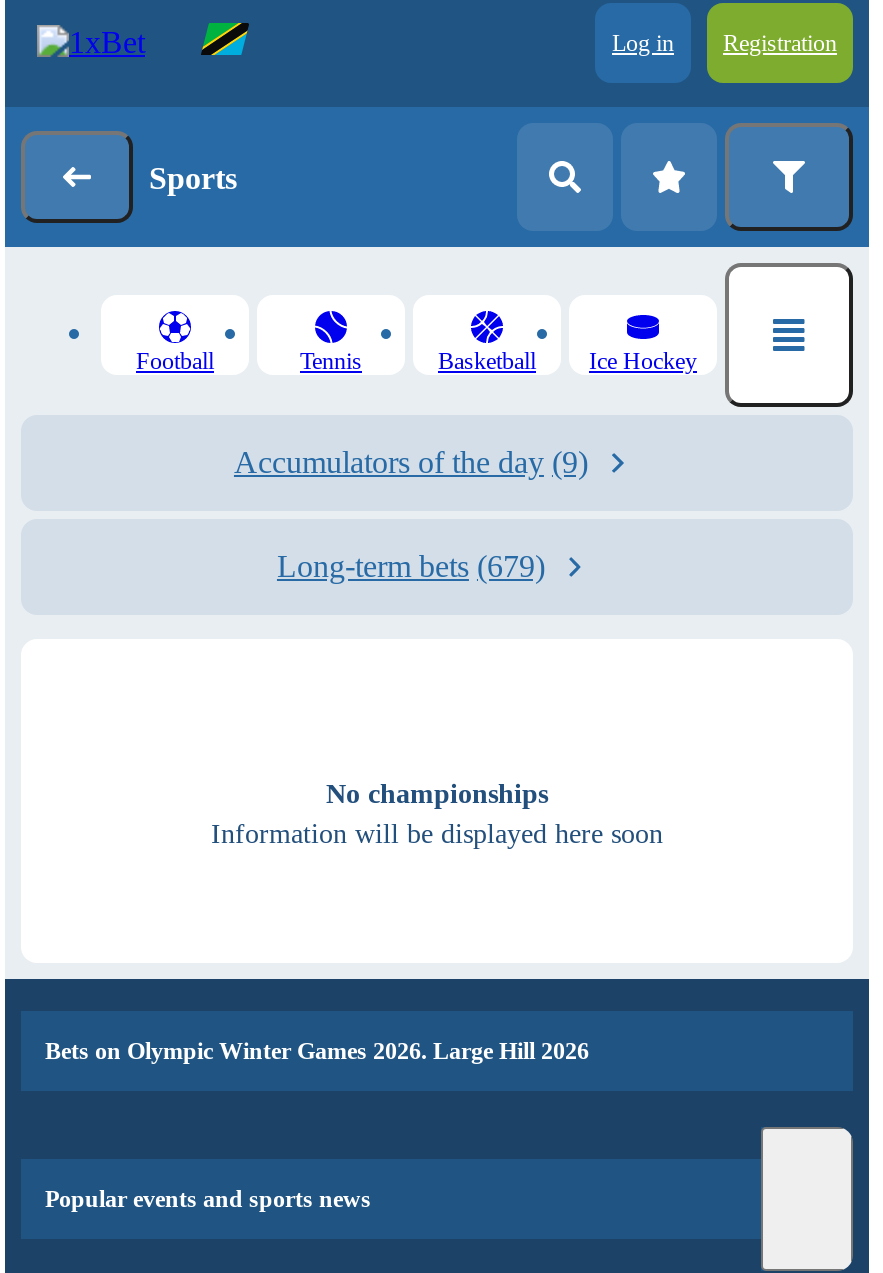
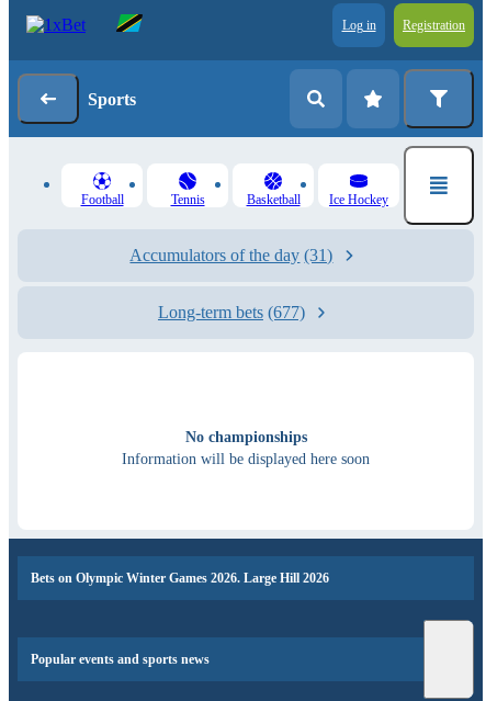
- Accumulators of the day (9)
+ Accumulators of the day (31)

- Long-term bets (679)
+ Long-term bets (677)
